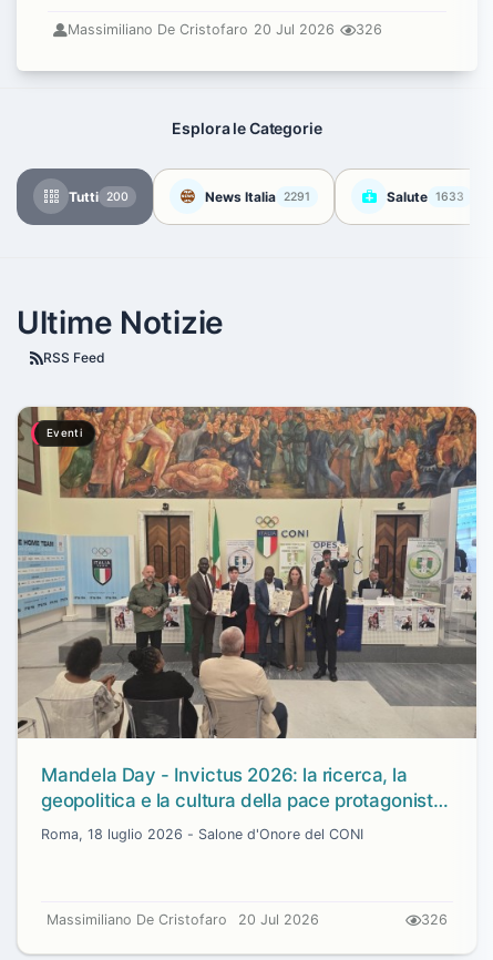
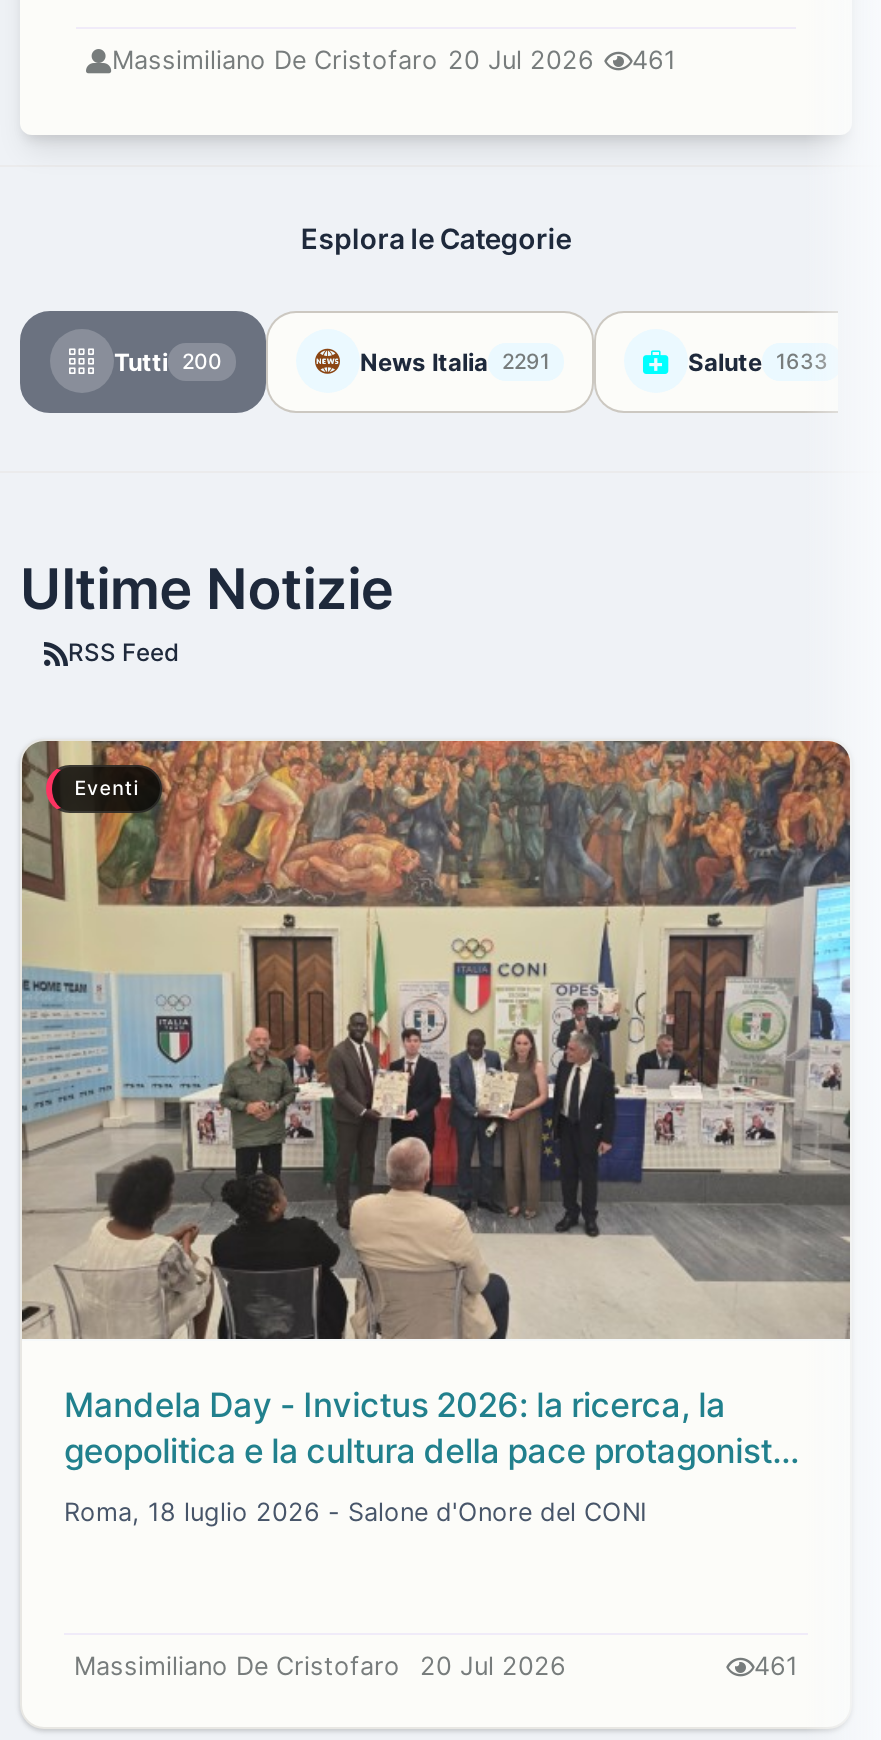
- Massimiliano De Cristofaro 20 Jul 2026 326
+ Massimiliano De Cristofaro 20 Jul 2026 461

- 326
+ 461
